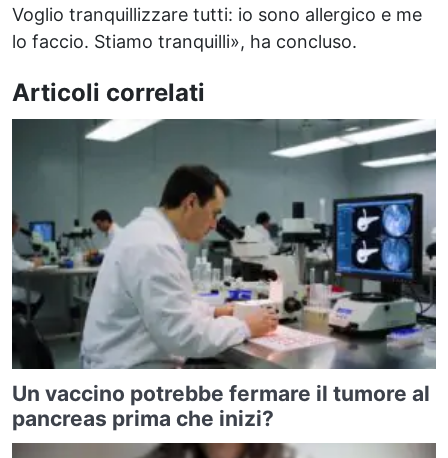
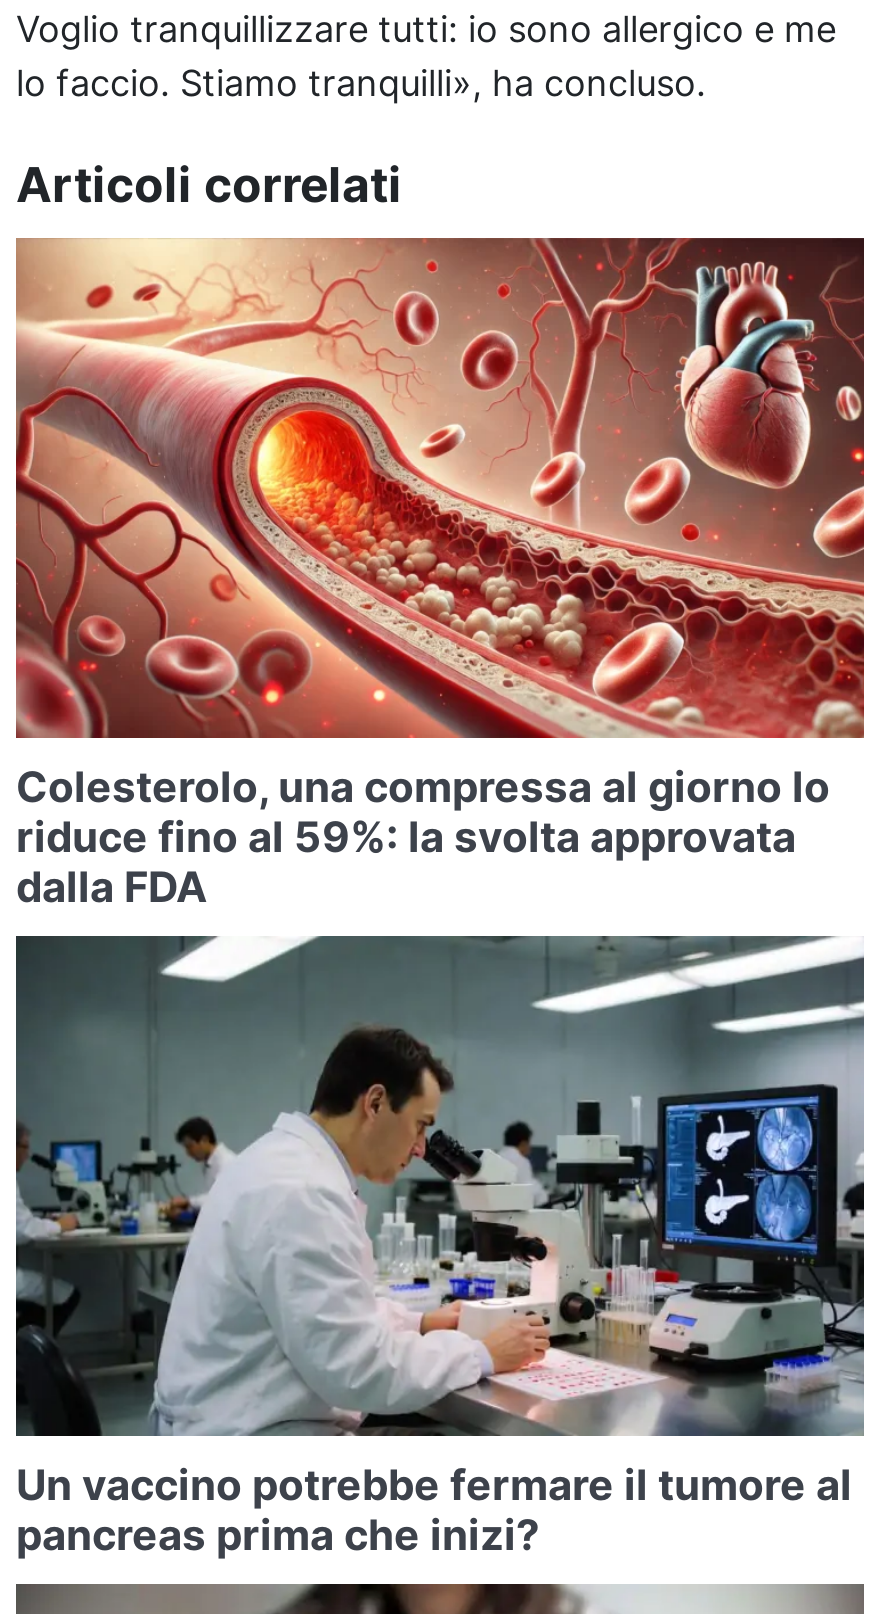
+ [image]
+ Colesterolo, una compressa al giorno lo
+ riduce fino al 59%: la svolta approvata
+ dalla FDA
